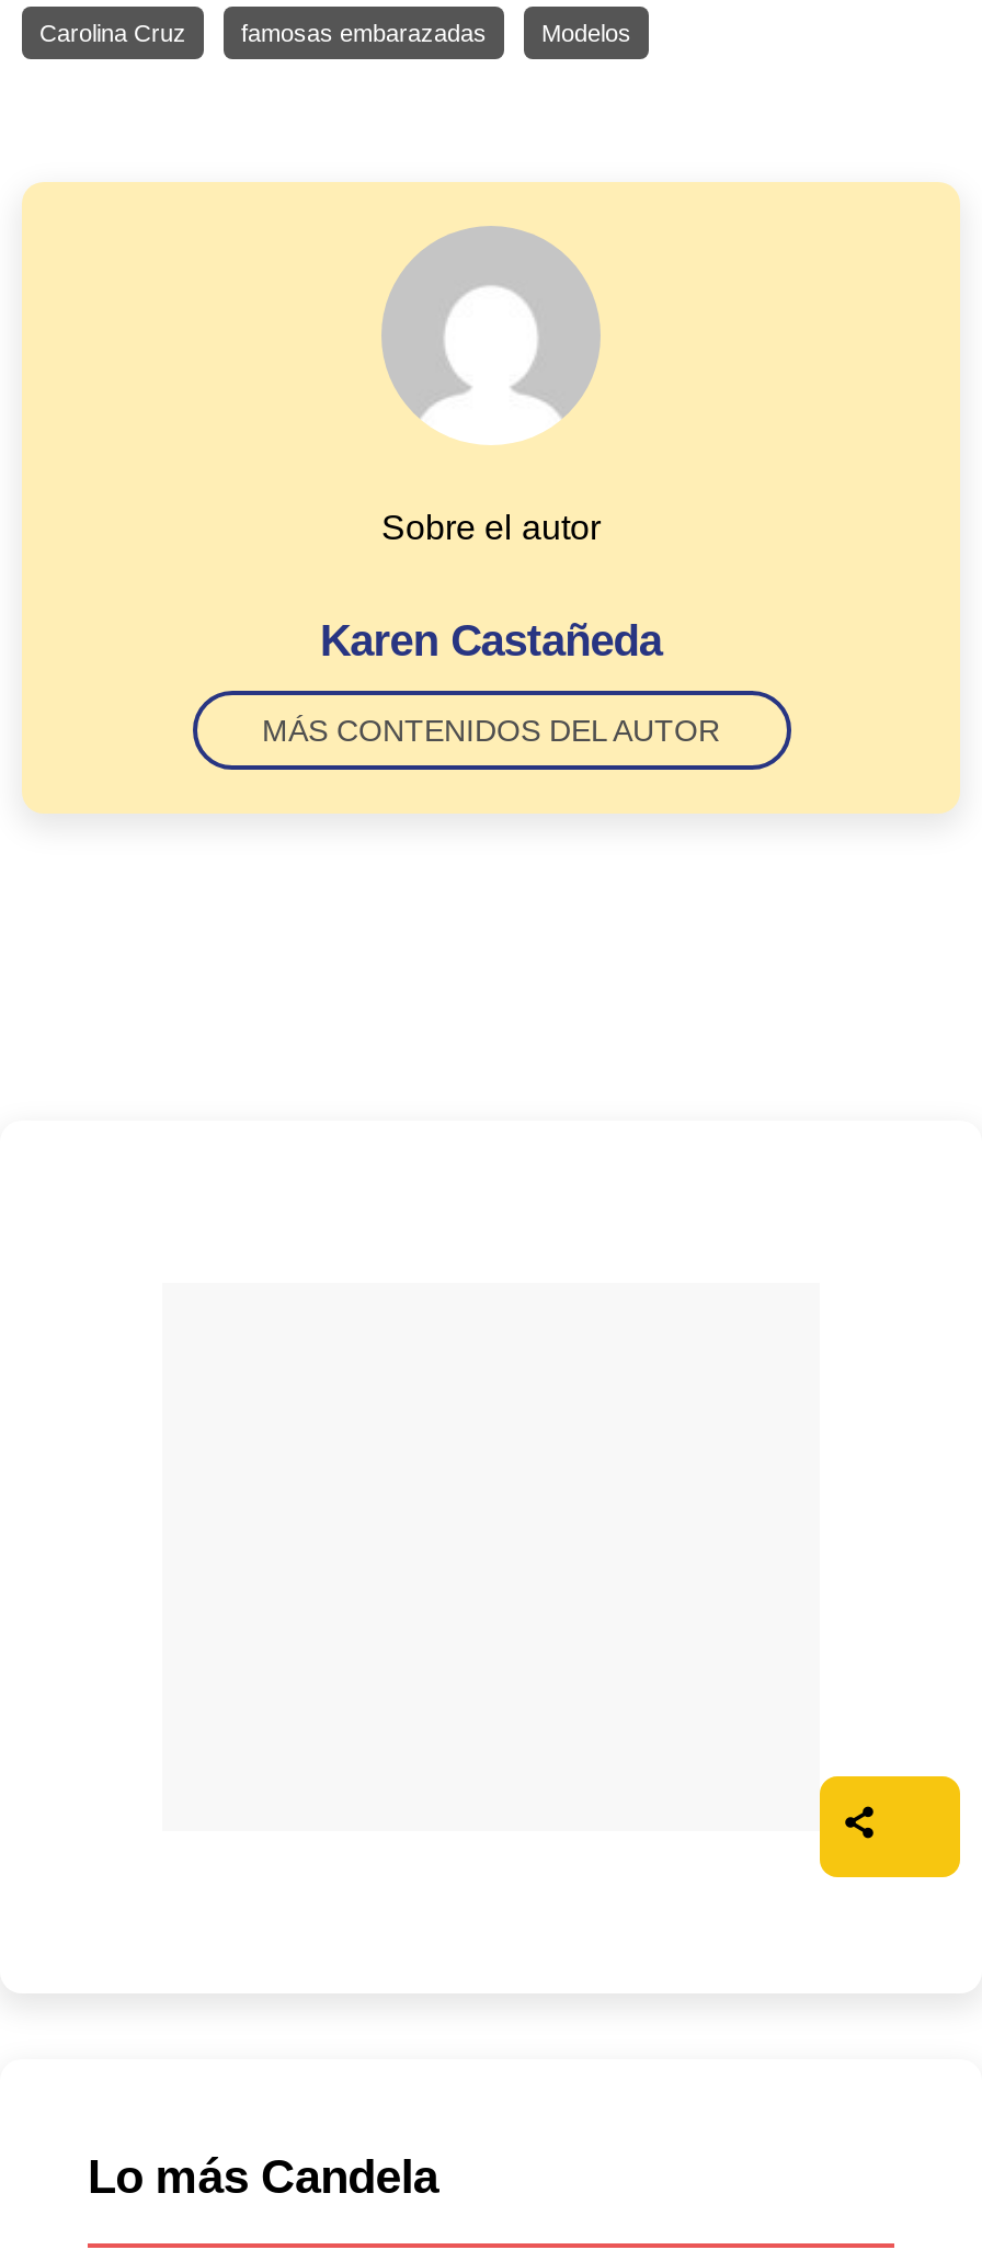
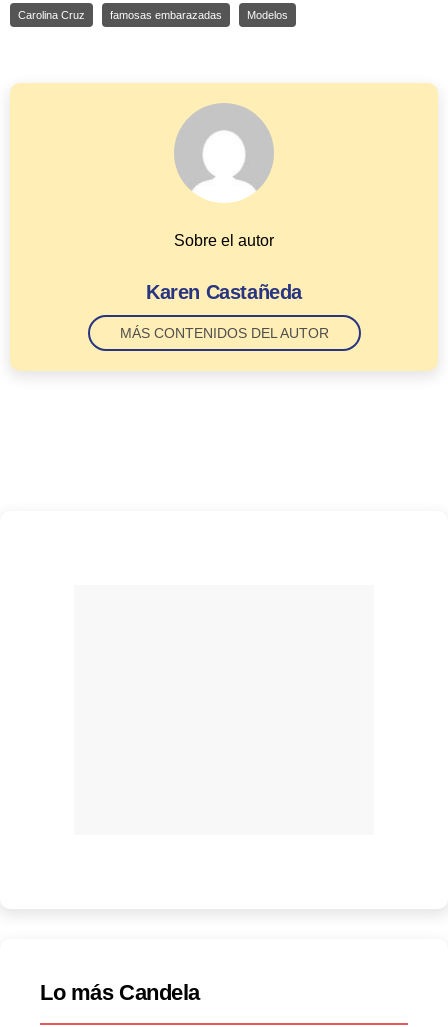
- [image]
